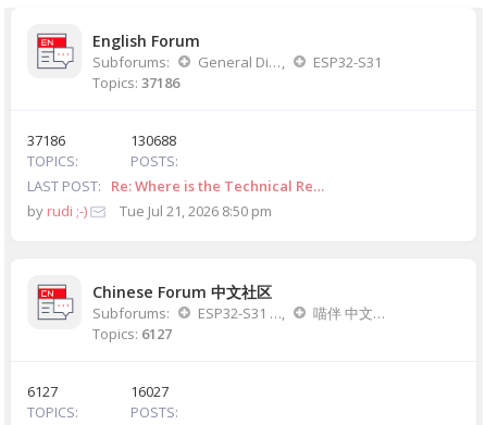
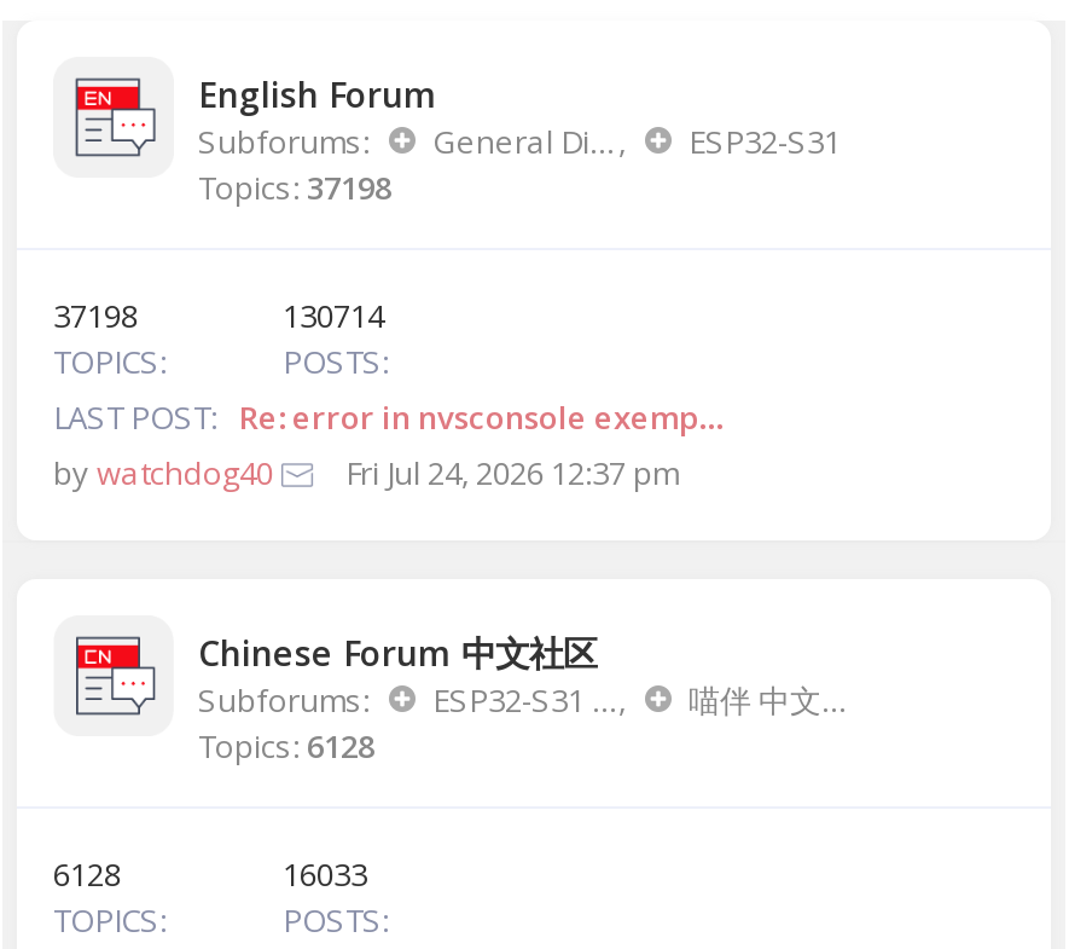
- Topics: 37186
+ Topics: 37198

- 37186
+ 37198

- 130688
+ 130714

- Re: Where is the Technical Re…
- by rudi ;-)
- Tue Jul 21, 2026 8:50 pm
+ Re: error in nvsconsole exemp…
+ by watchdog40
+ Fri Jul 24, 2026 12:37 pm

- Topics: 6127
+ Topics: 6128

- 6127
+ 6128

- 16027
+ 16033
